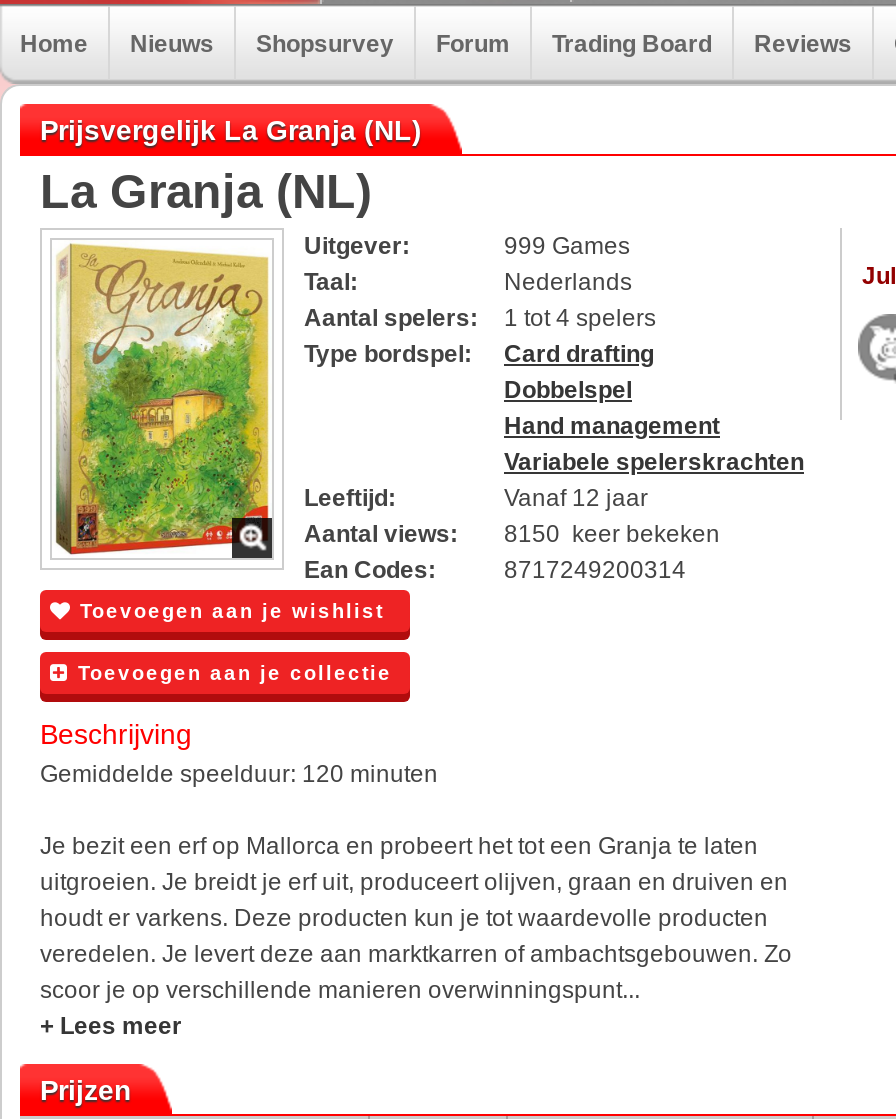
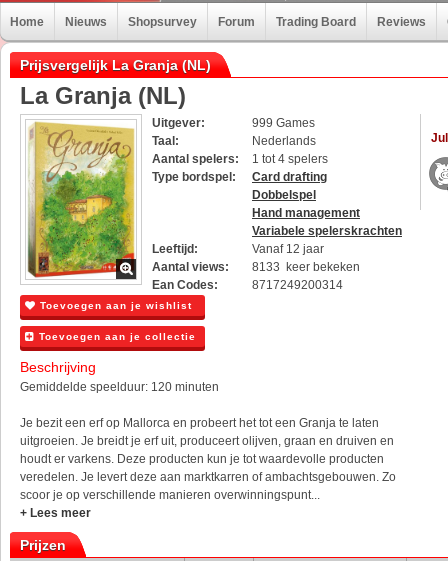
- Aantal views: 8150 keer bekeken
+ Aantal views: 8133 keer bekeken
